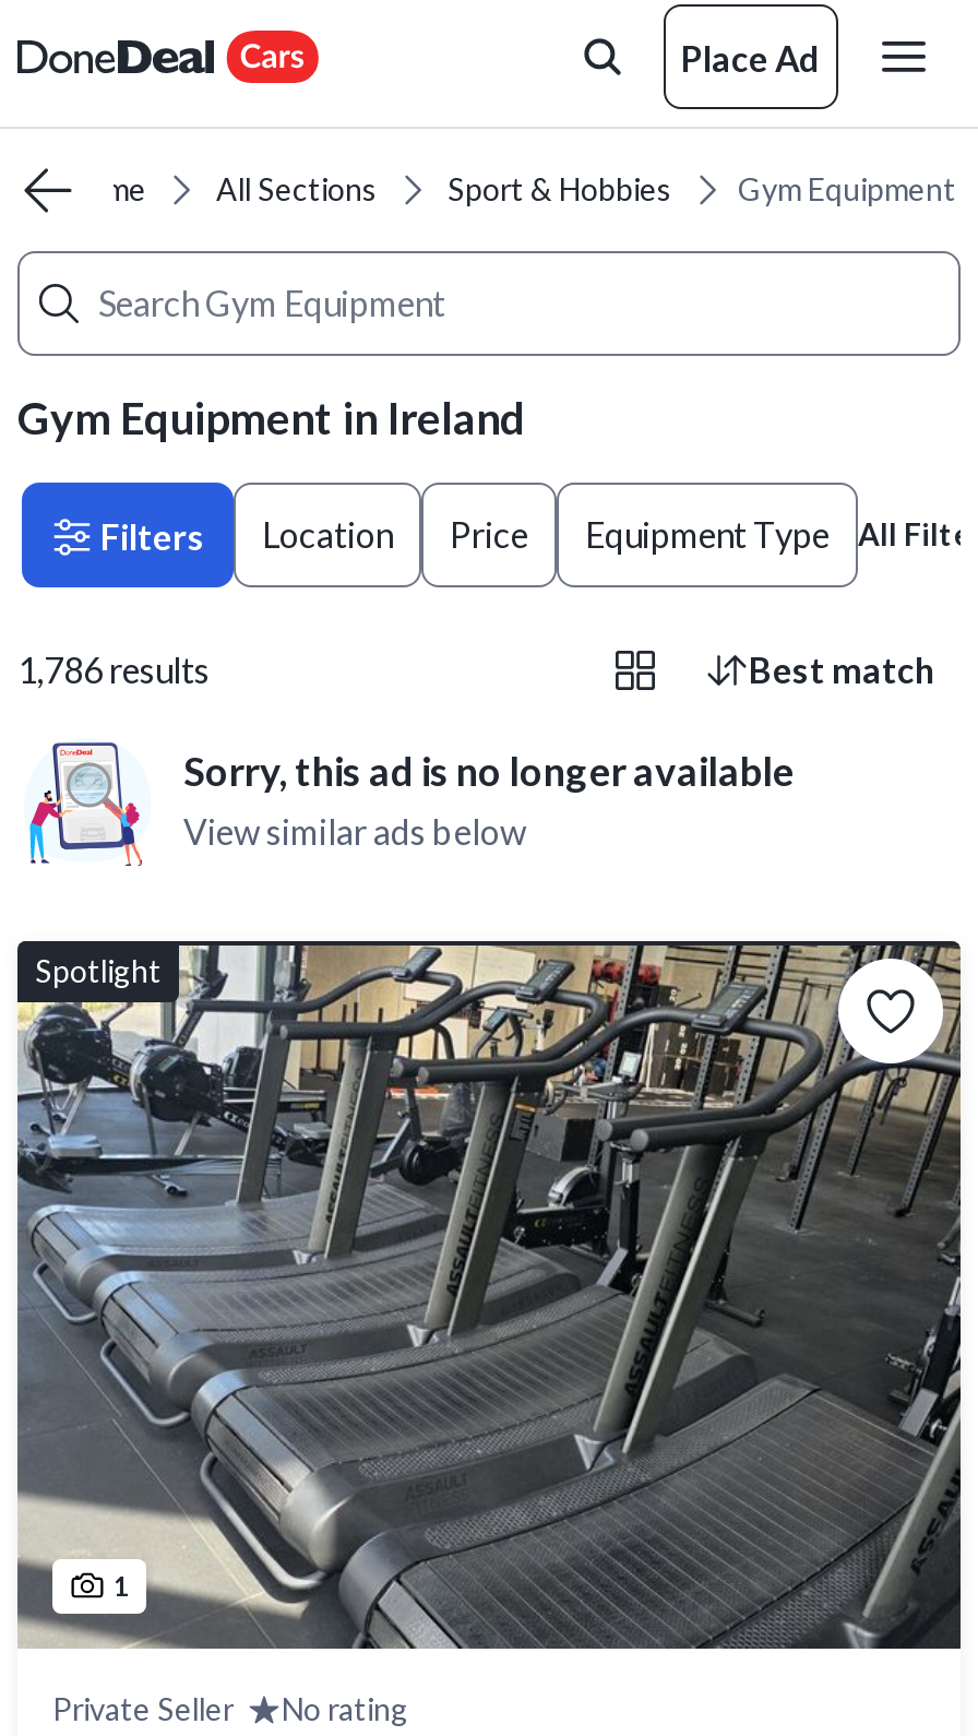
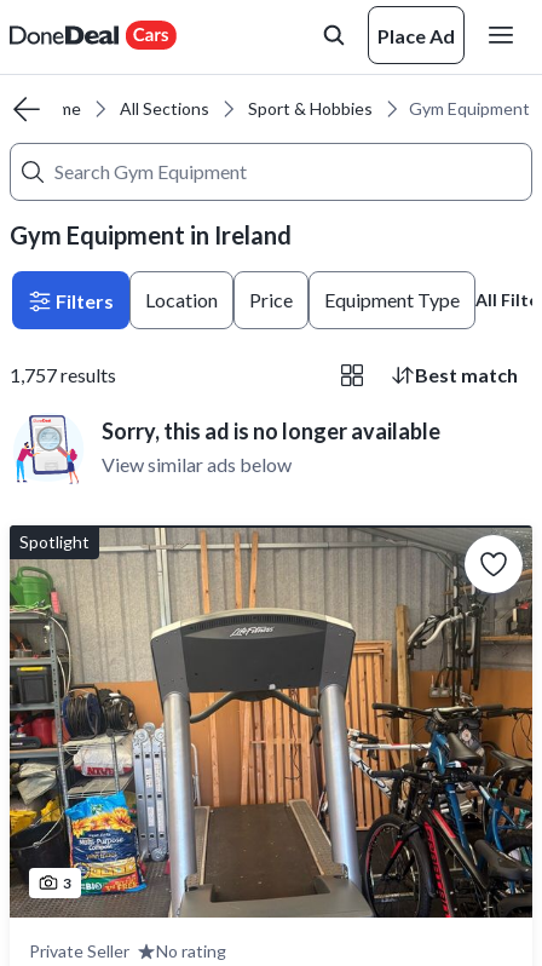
- 1,786 results
+ 1,757 results

- [image]
- 1
+ [image]
+ 3
